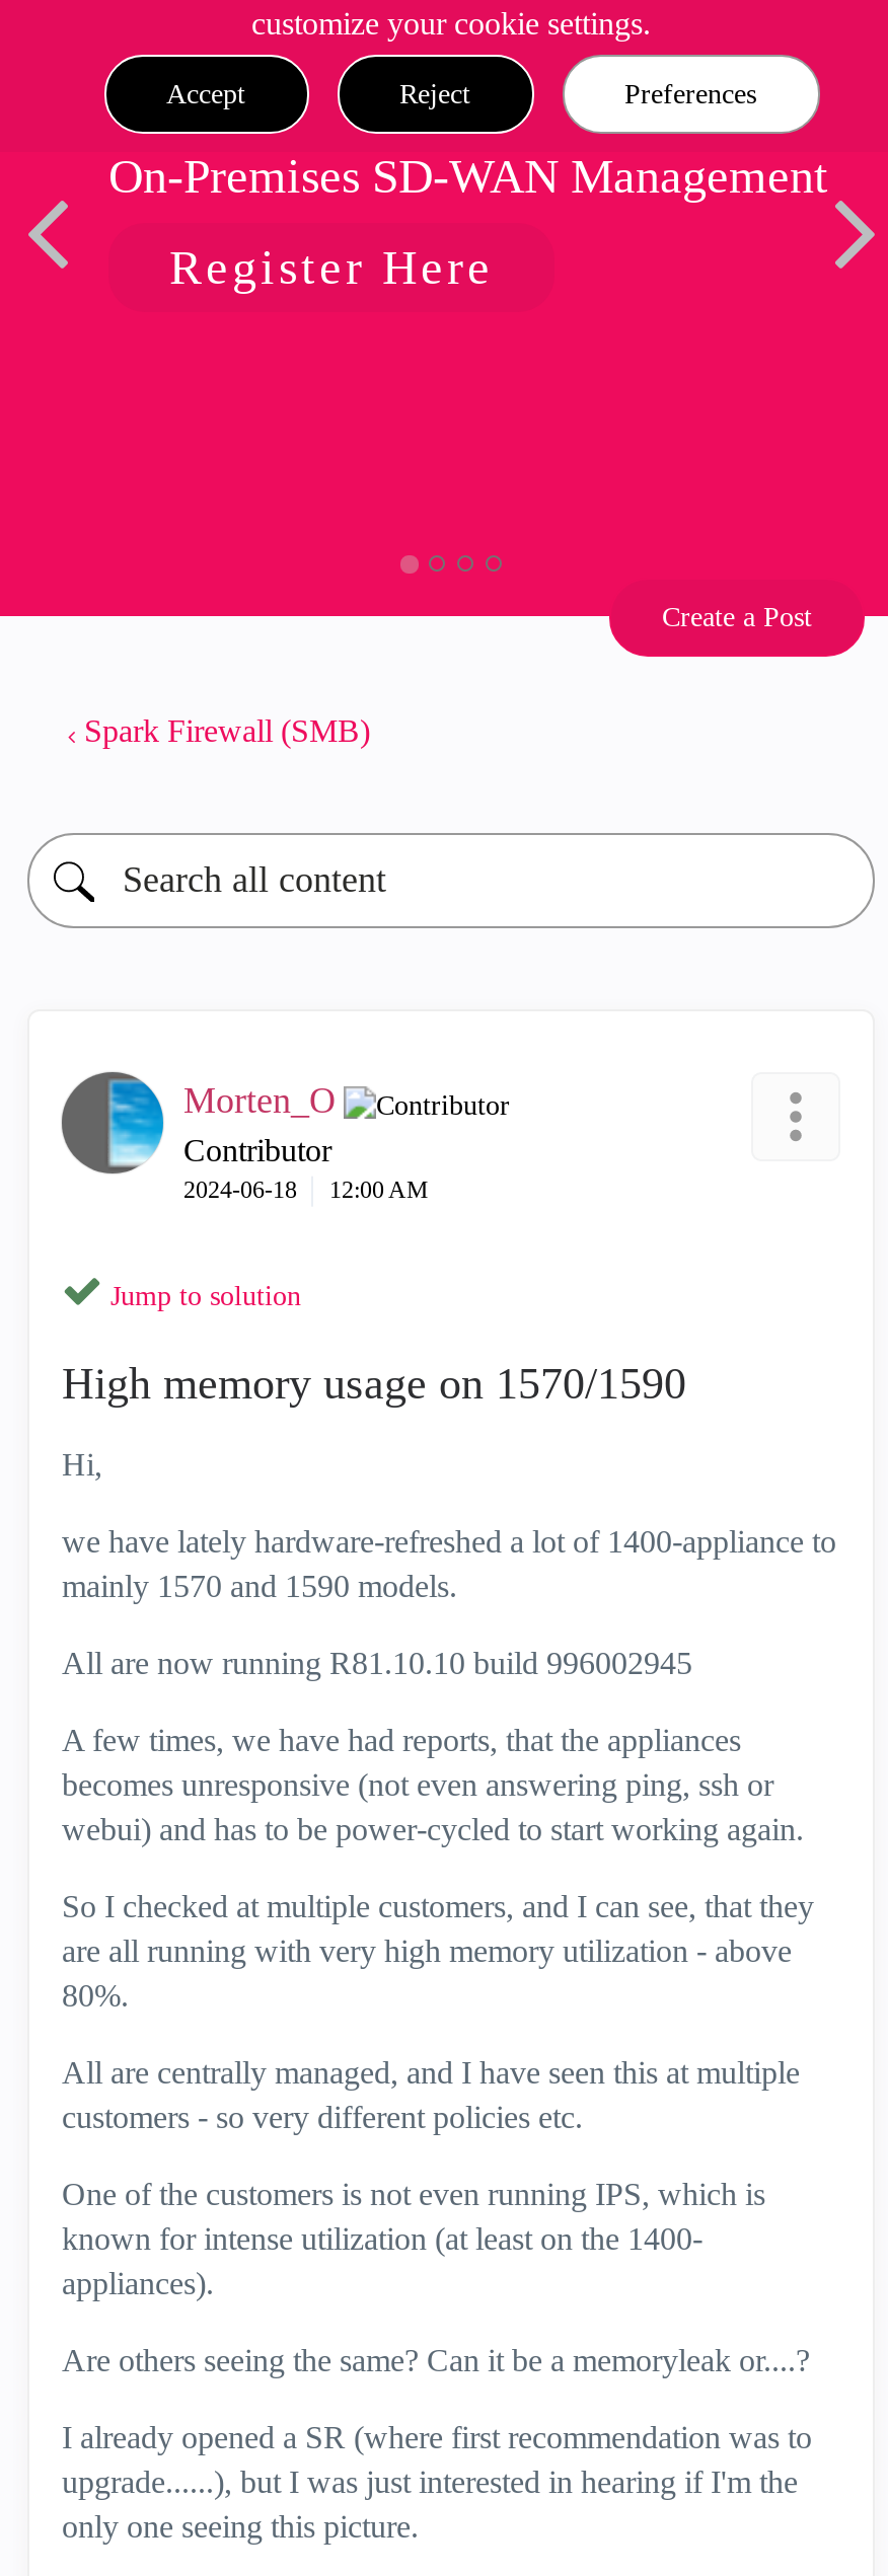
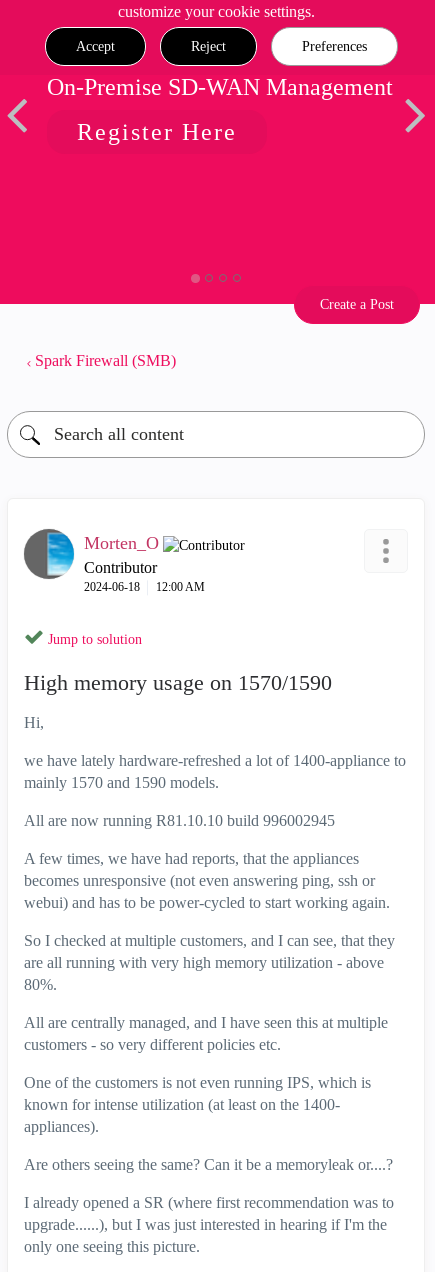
- On-Premises SD-WAN Management
+ On-Premise SD-WAN Management
